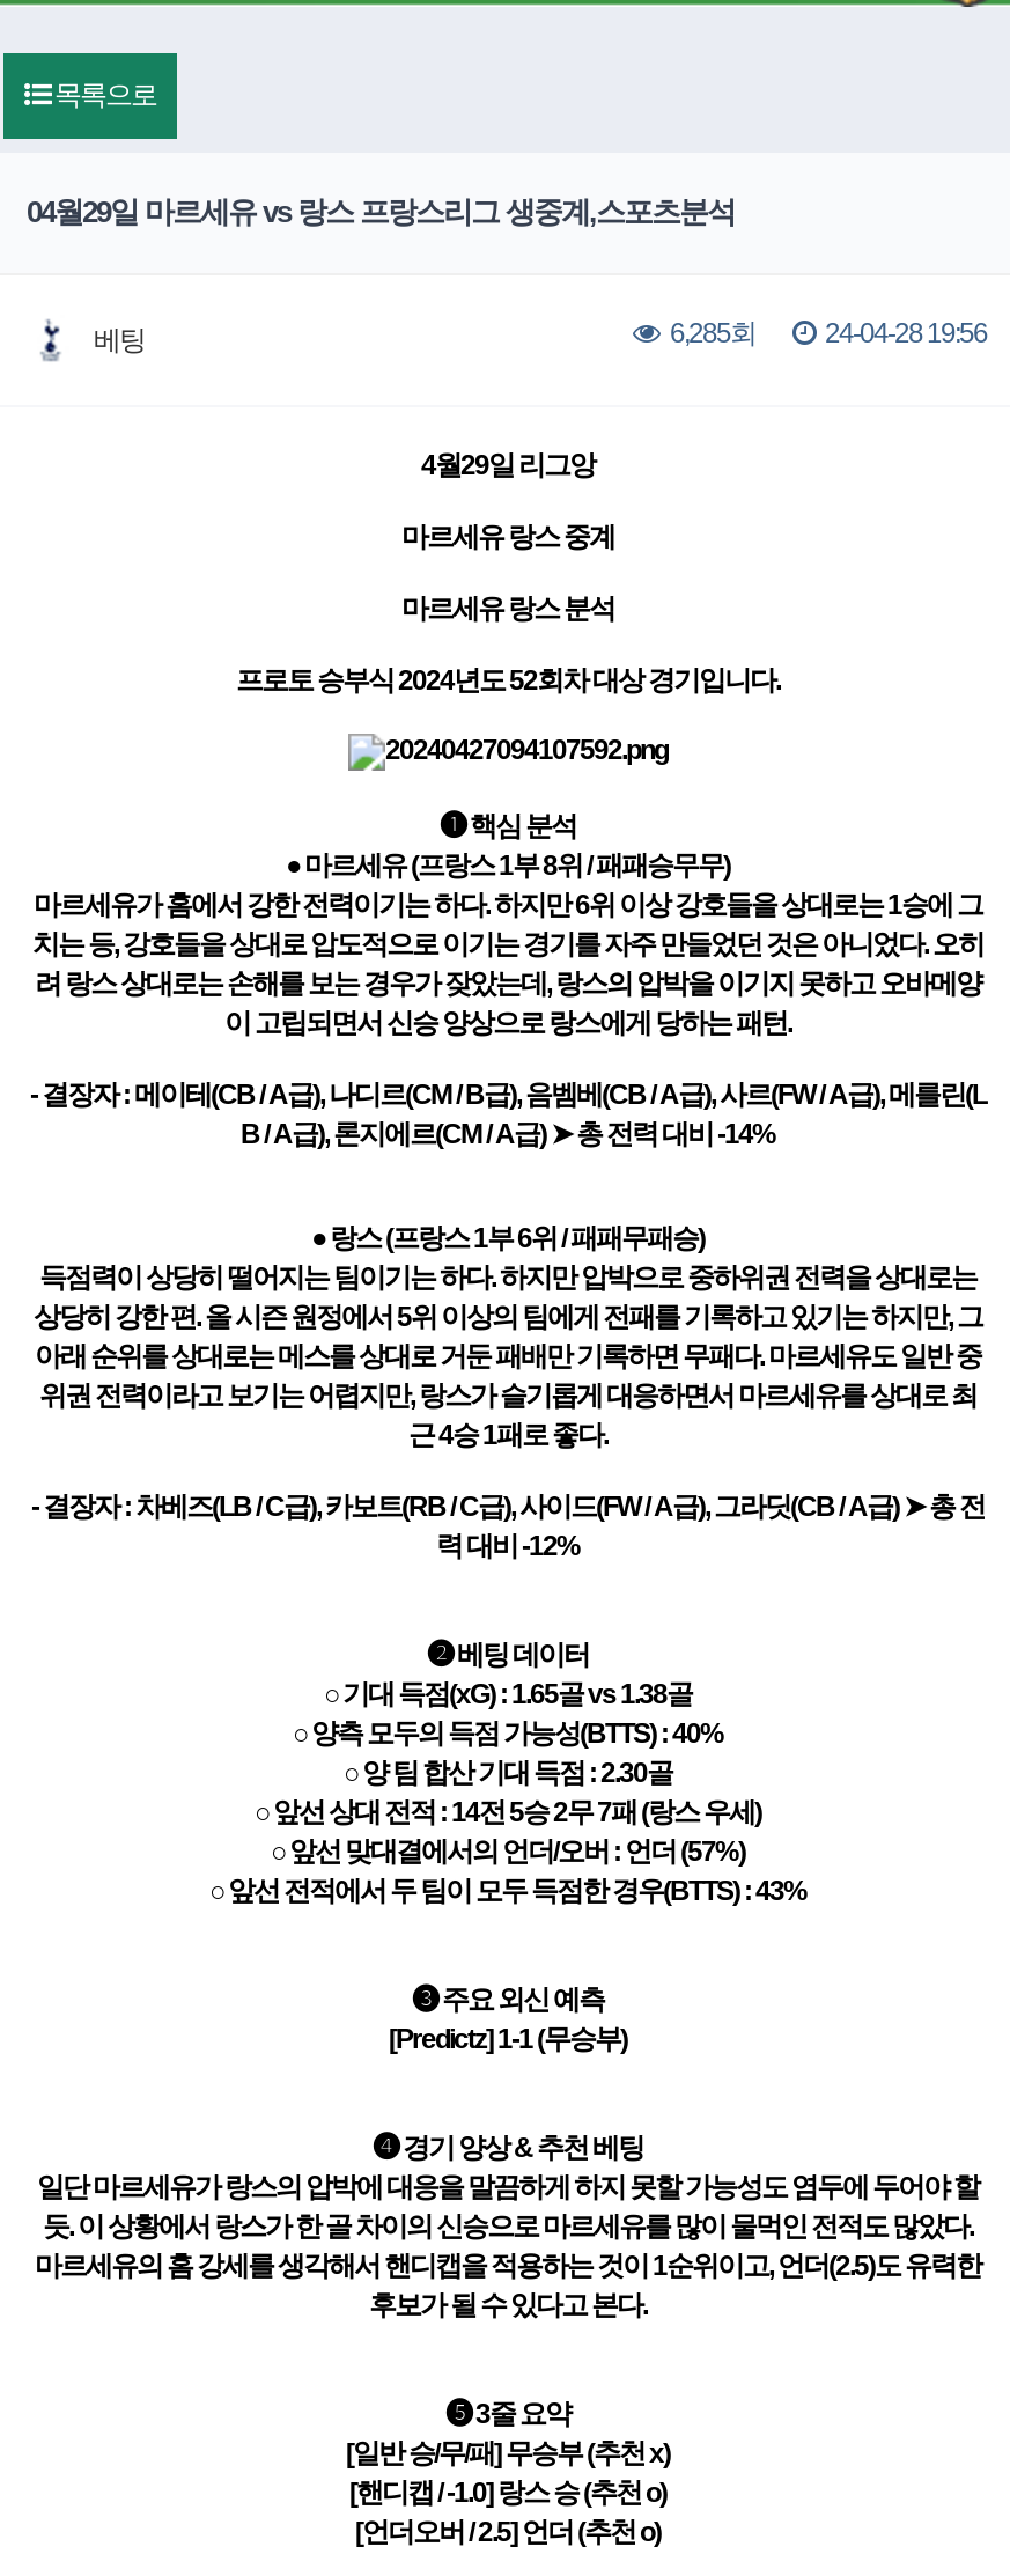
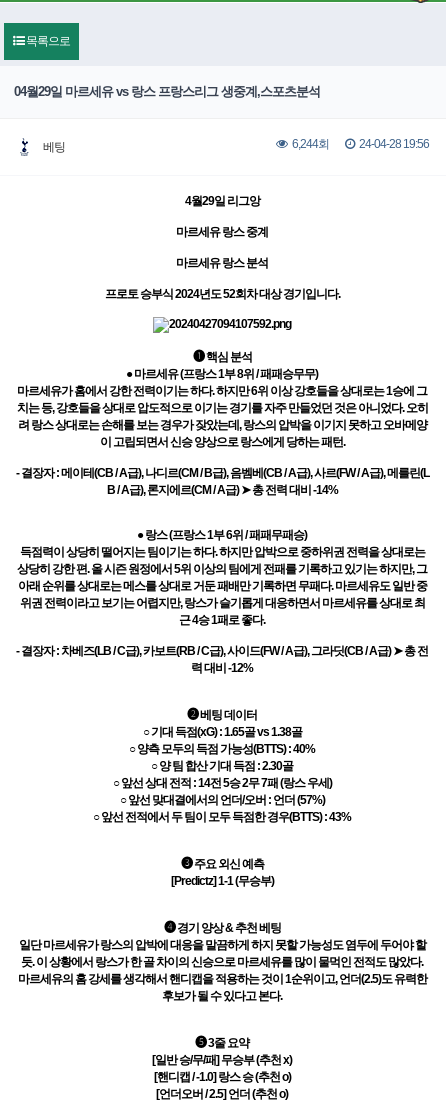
- 6,285회
+ 6,244회
